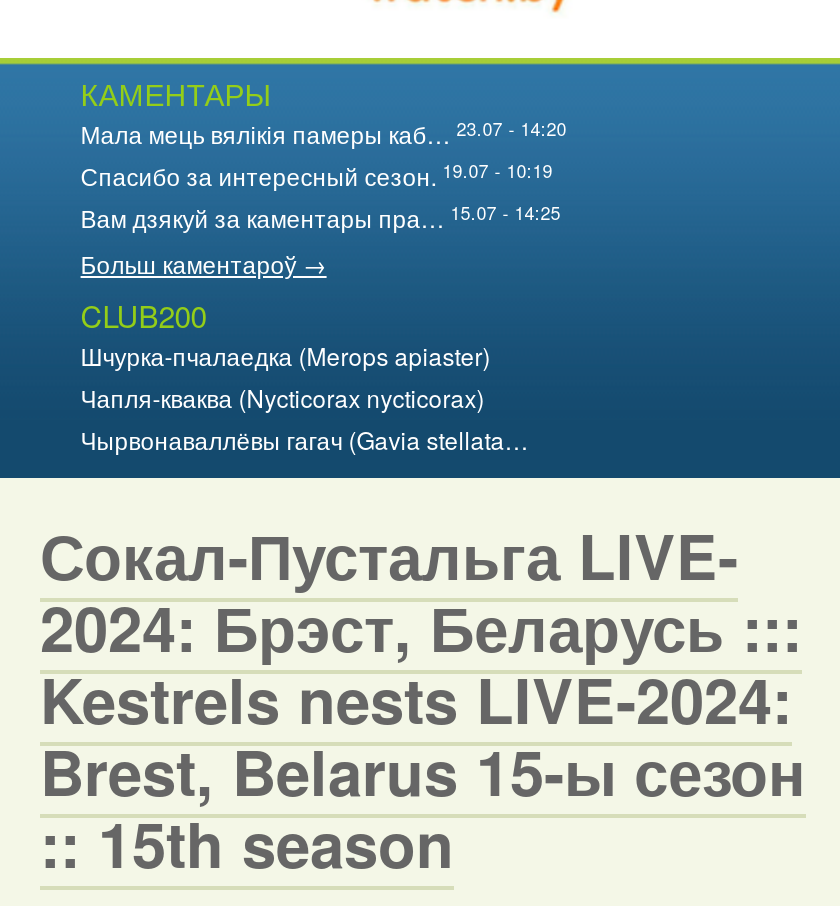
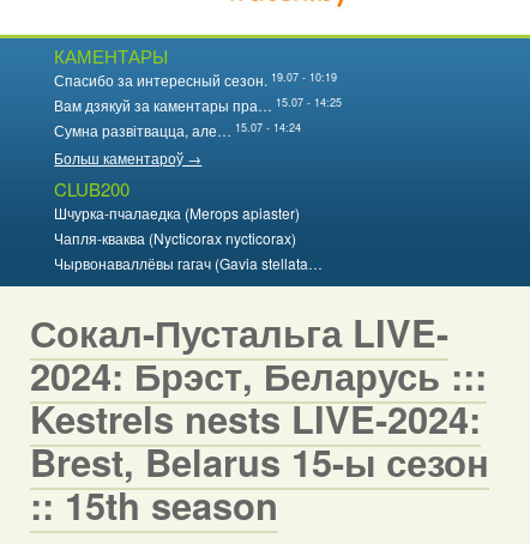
- Мала мець вялікія памеры каб… 23.07 - 14:20

moved up: Спасибо за интересный сезон. 19.07 - 10:19 | Вам дзякуй за каментары пра… 15.07 - 14:25

+ Сумна развітвацца, але… 15.07 - 14:24
